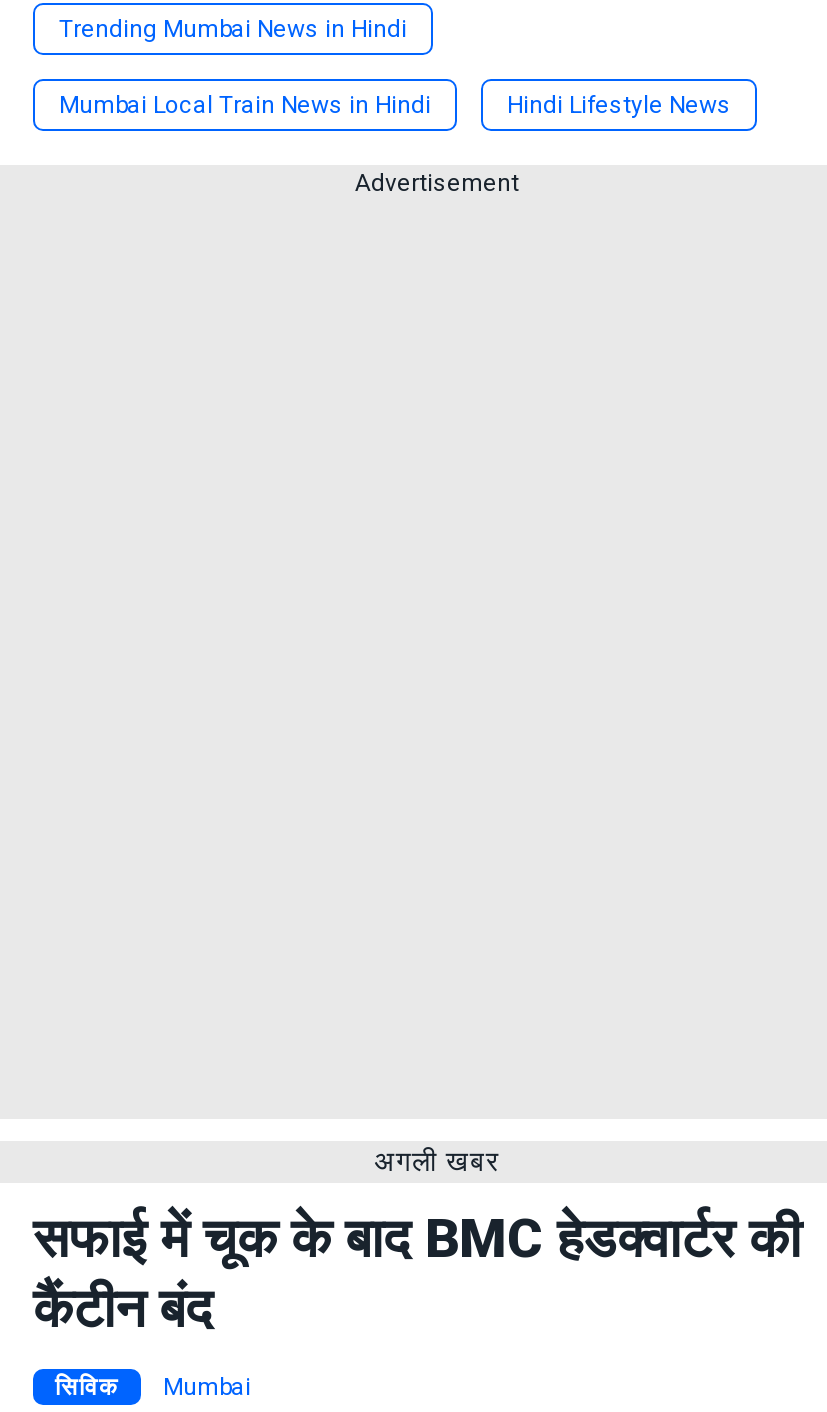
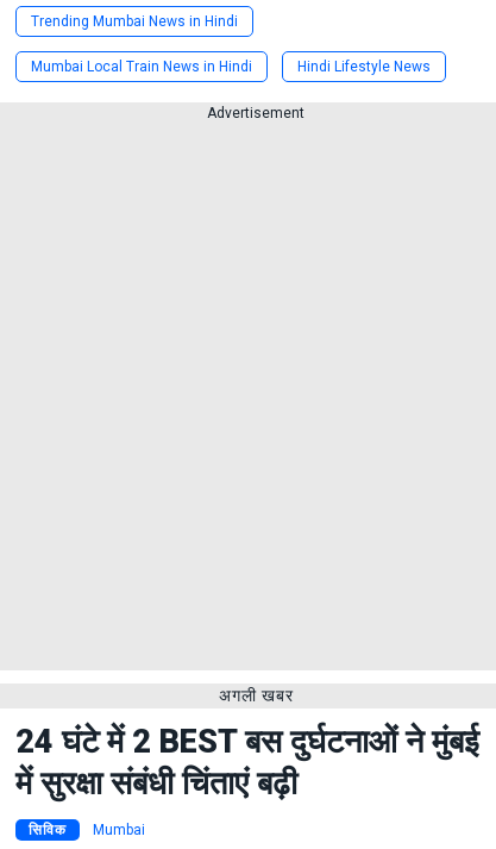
- सफाई में चूक के बाद BMC हेडक्वार्टर की
- कैंटीन बंद
+ 24 घंटे में 2 BEST बस दुर्घटनाओं ने मुंबई
+ में सुरक्षा संबंधी चिंताएं बढ़ी
